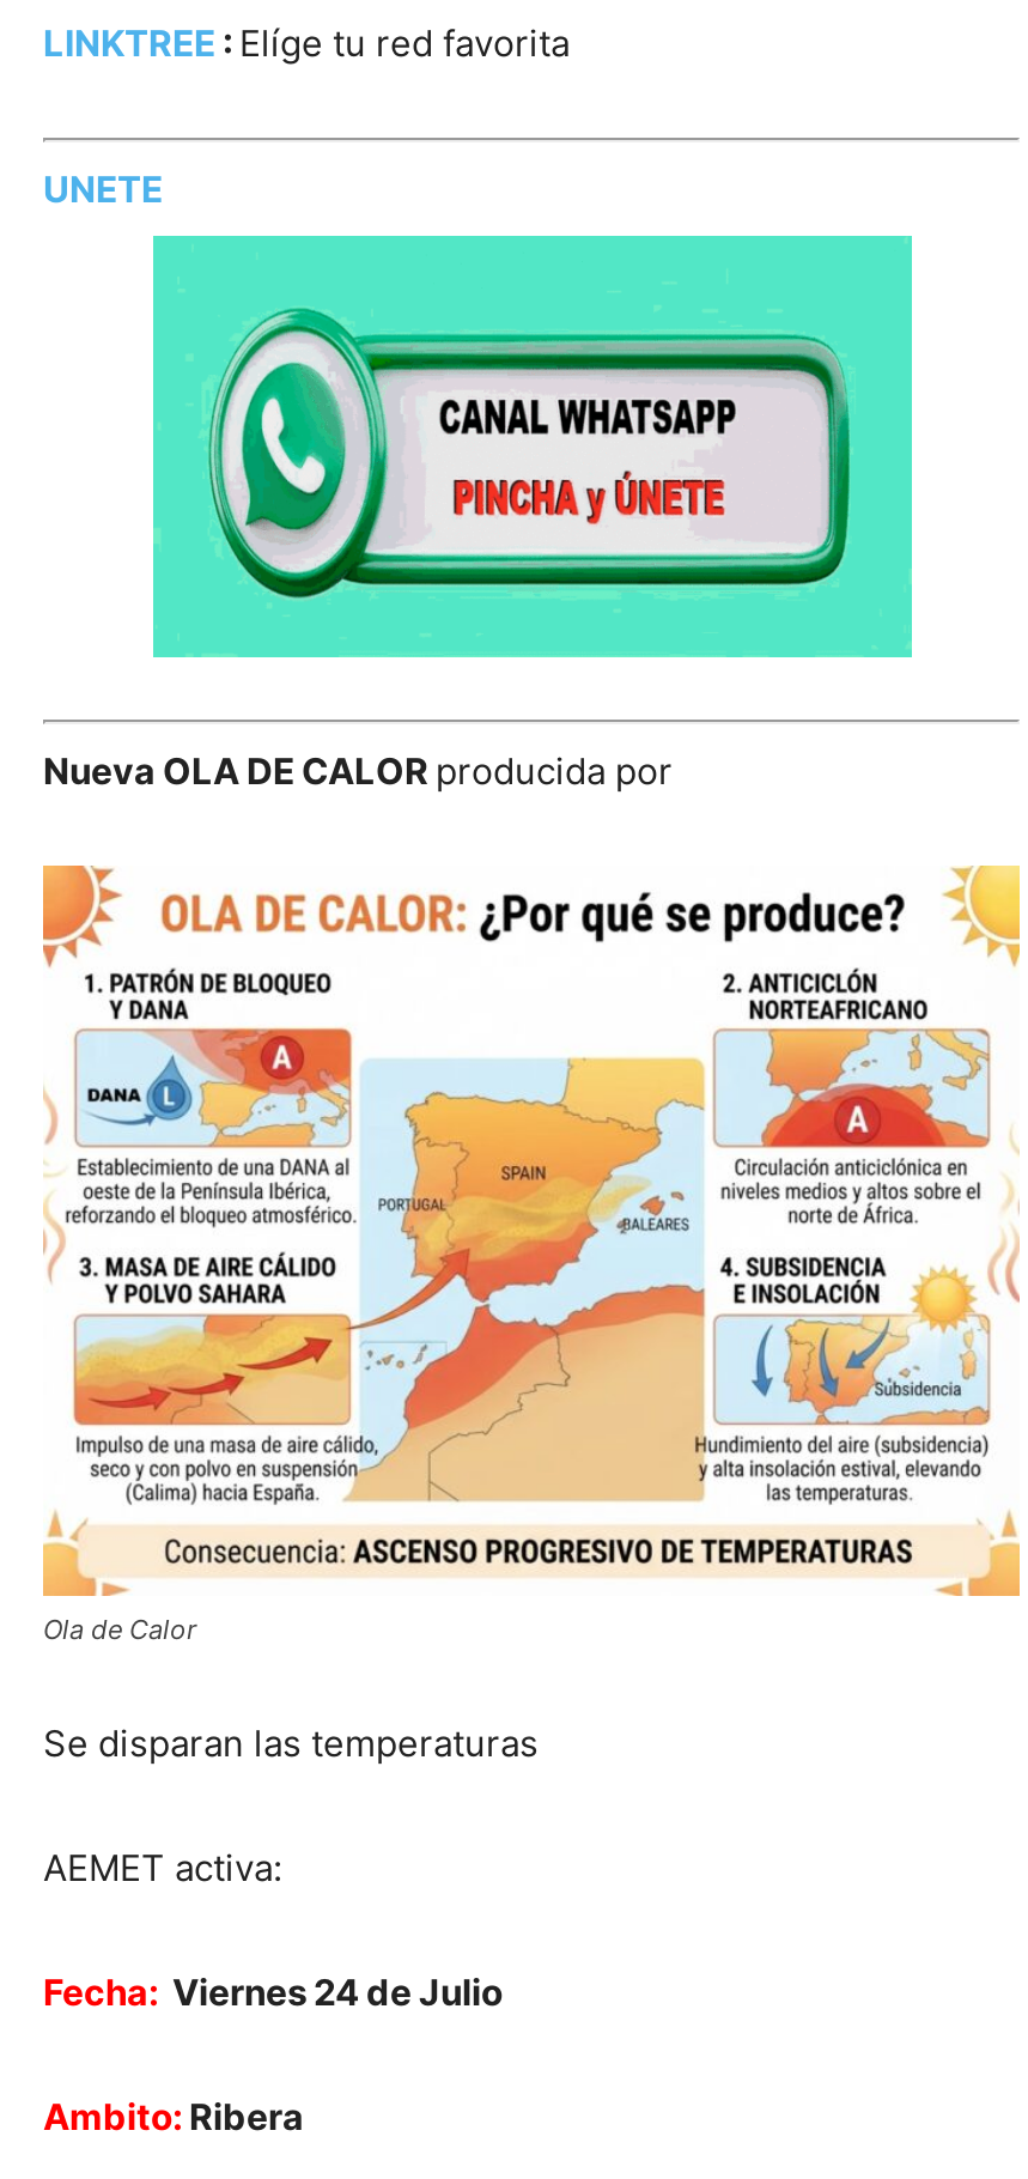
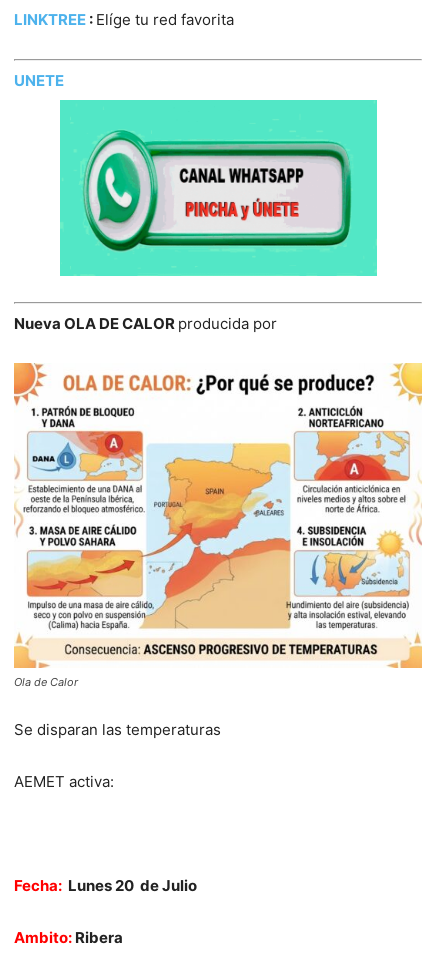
- Fecha: Viernes 24 de Julio
+ Fecha: Lunes 20 de Julio
